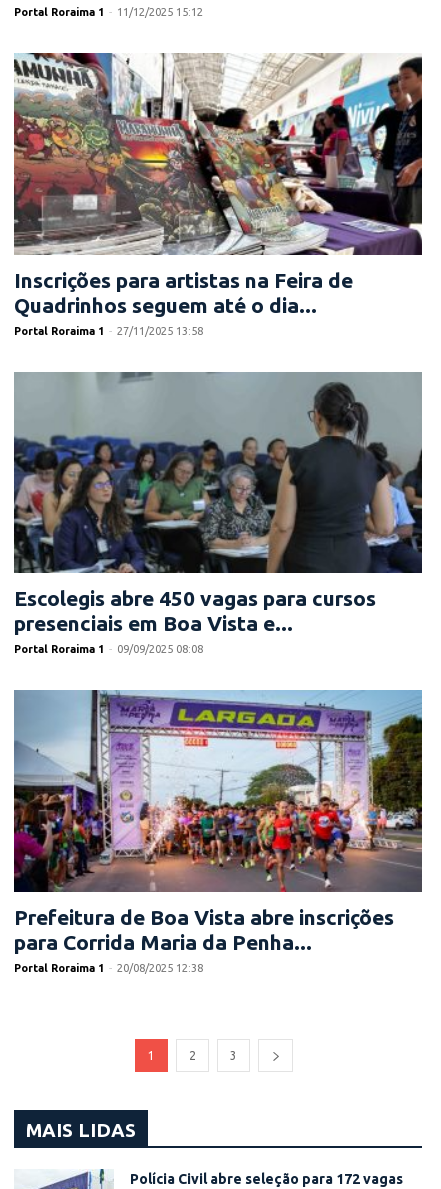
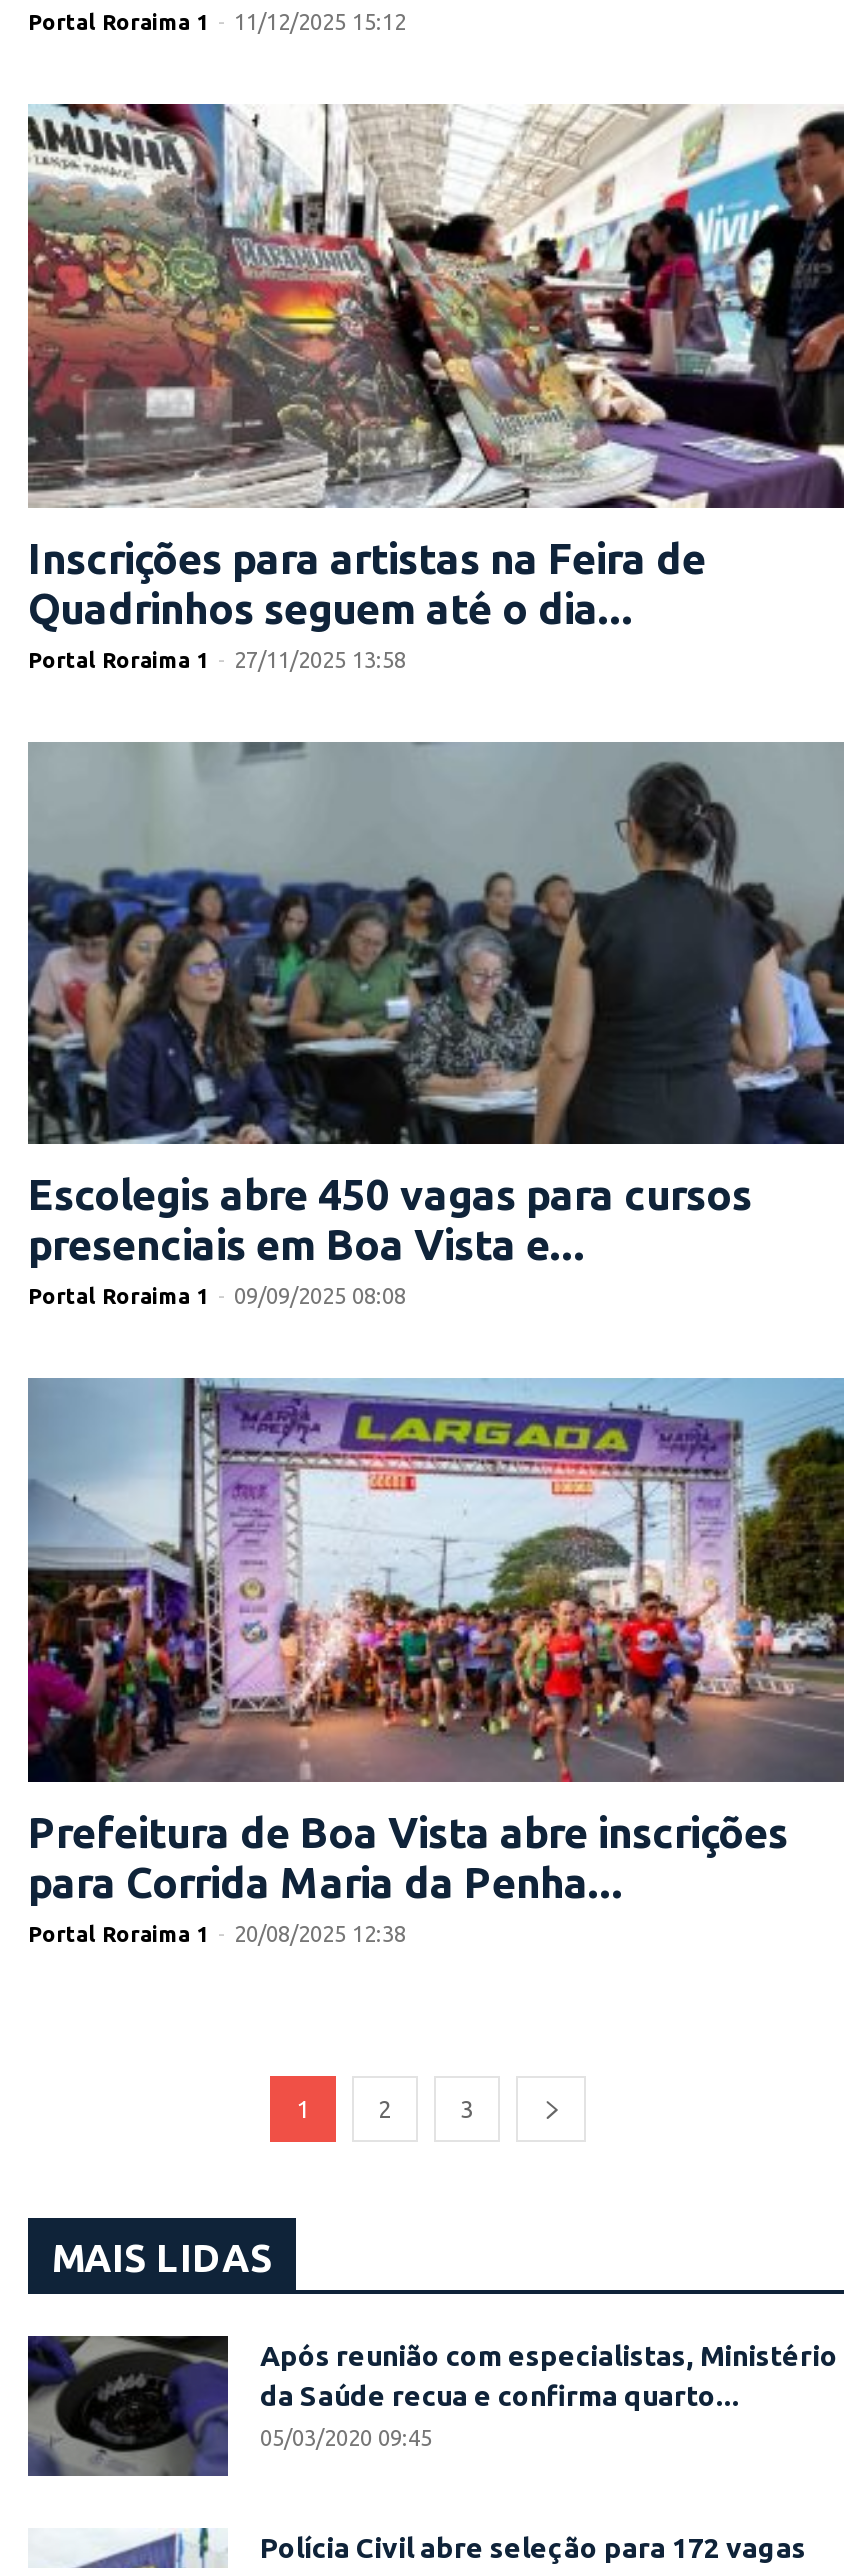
+ [image]
+ Após reunião com especialistas, Ministério
+ da Saúde recua e confirma quarto...
+ 05/03/2020 09:45
